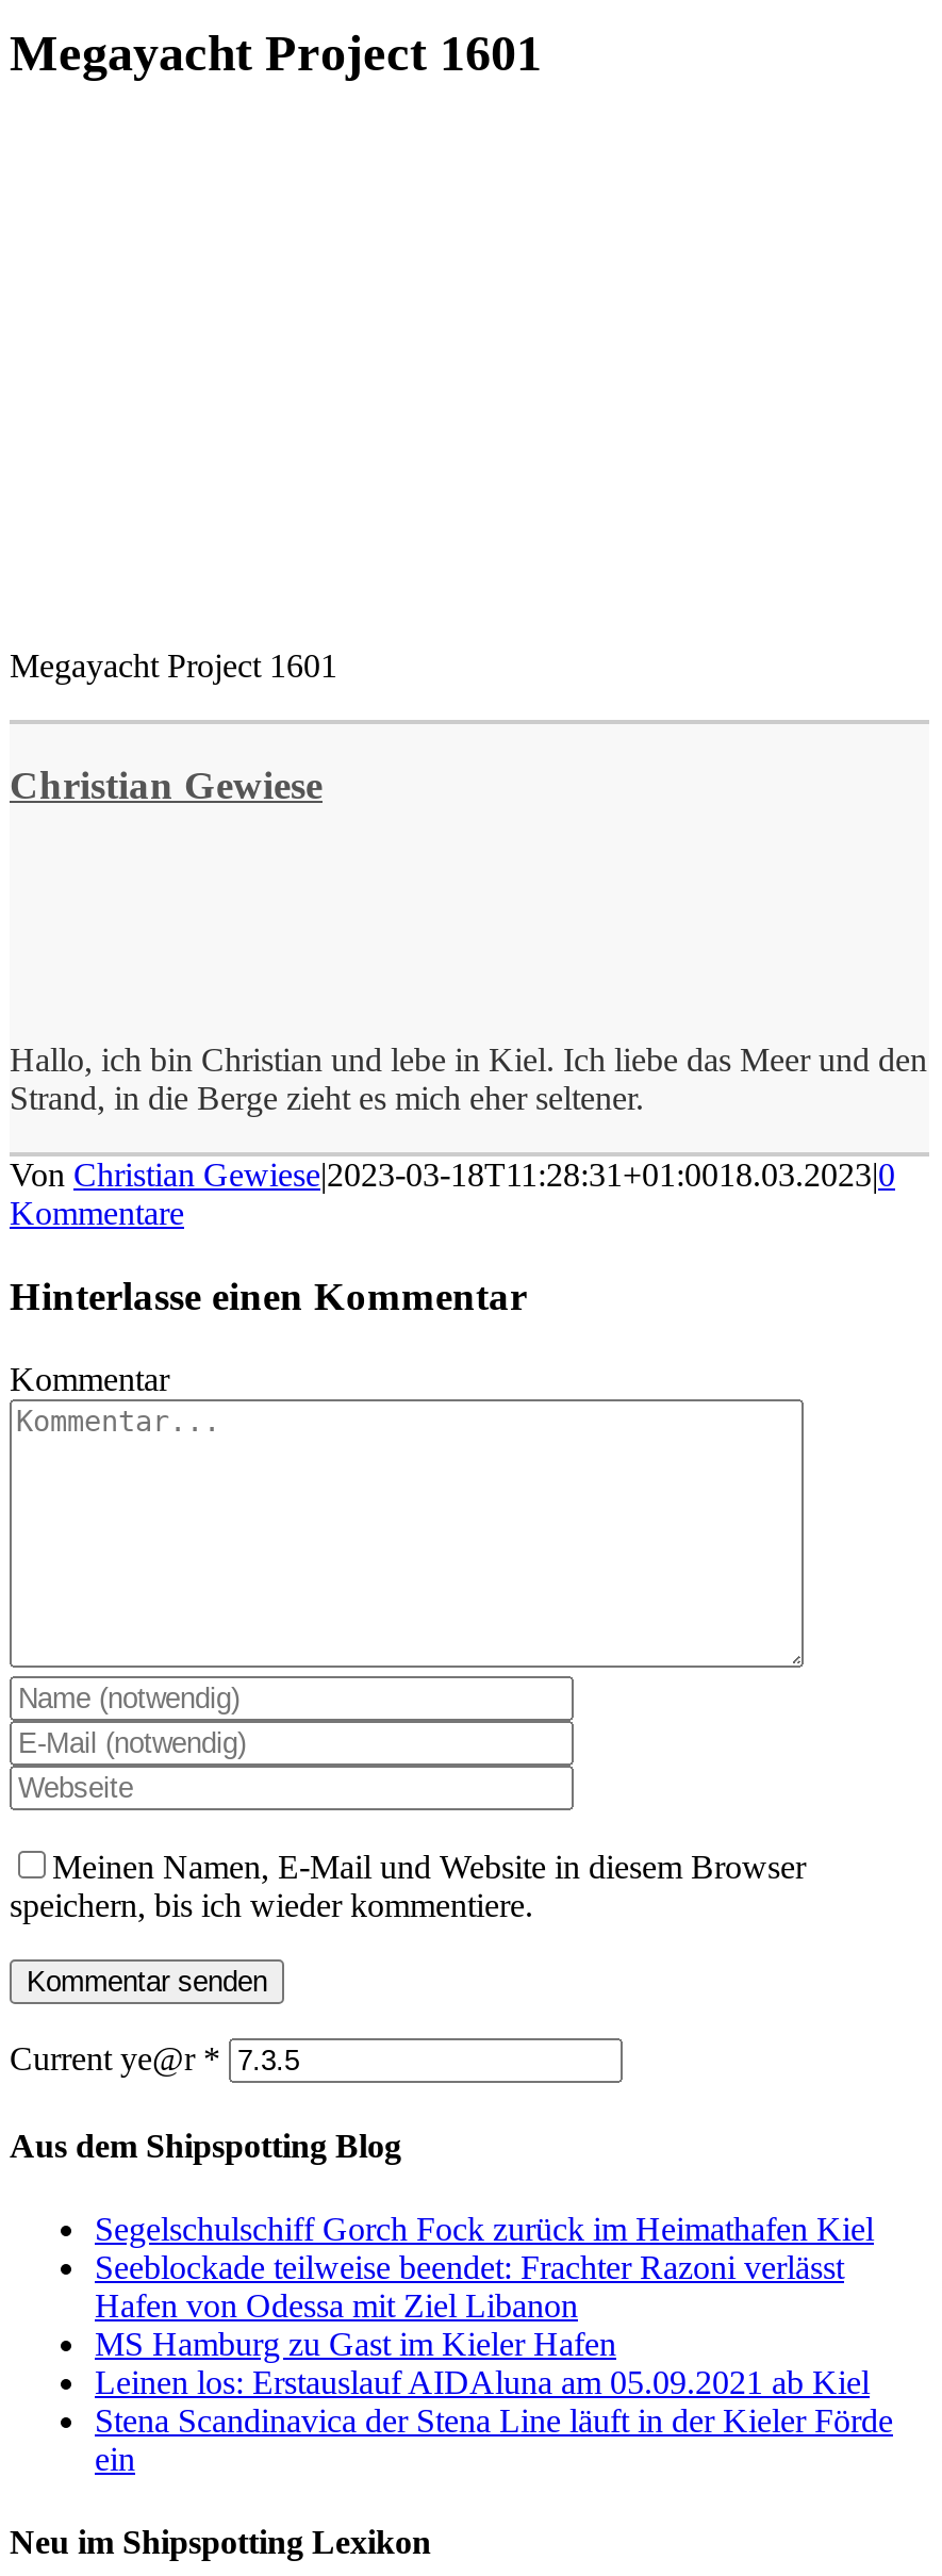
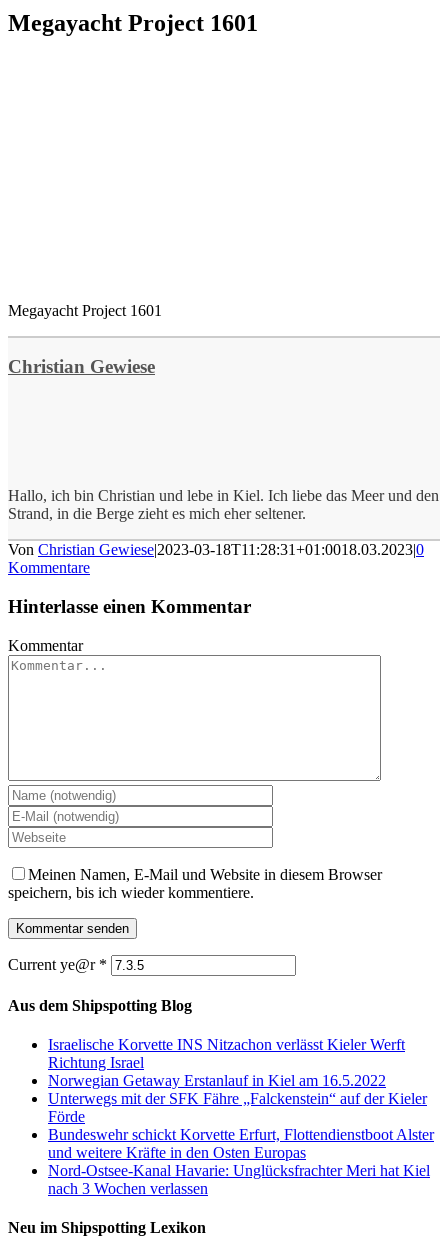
- Segelschulschiff Gorch Fock zurück im Heimathafen Kiel
- Seeblockade teilweise beendet: Frachter Razoni verlässt
- Hafen von Odessa mit Ziel Libanon
- MS Hamburg zu Gast im Kieler Hafen
- Leinen los: Erstauslauf AIDAluna am 05.09.2021 ab Kiel
- Stena Scandinavica der Stena Line läuft in der Kieler Förde
- ein
+ Israelische Korvette INS Nitzachon verlässt Kieler Werft
+ Richtung Israel
+ Norwegian Getaway Erstanlauf in Kiel am 16.5.2022
+ Unterwegs mit der SFK Fähre „Falckenstein“ auf der Kieler
+ Förde
+ Bundeswehr schickt Korvette Erfurt, Flottendienstboot Alster
+ und weitere Kräfte in den Osten Europas
+ Nord-Ostsee-Kanal Havarie: Unglücksfrachter Meri hat Kiel
+ nach 3 Wochen verlassen
